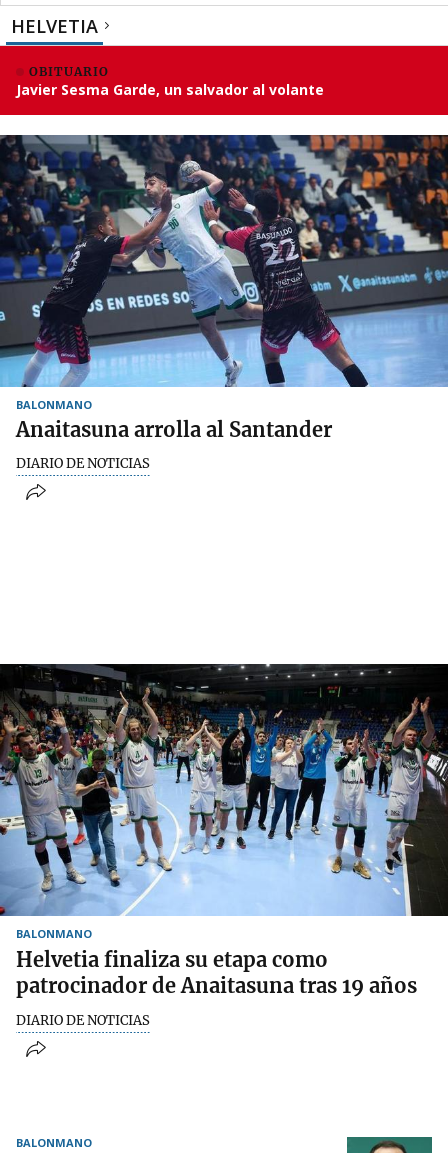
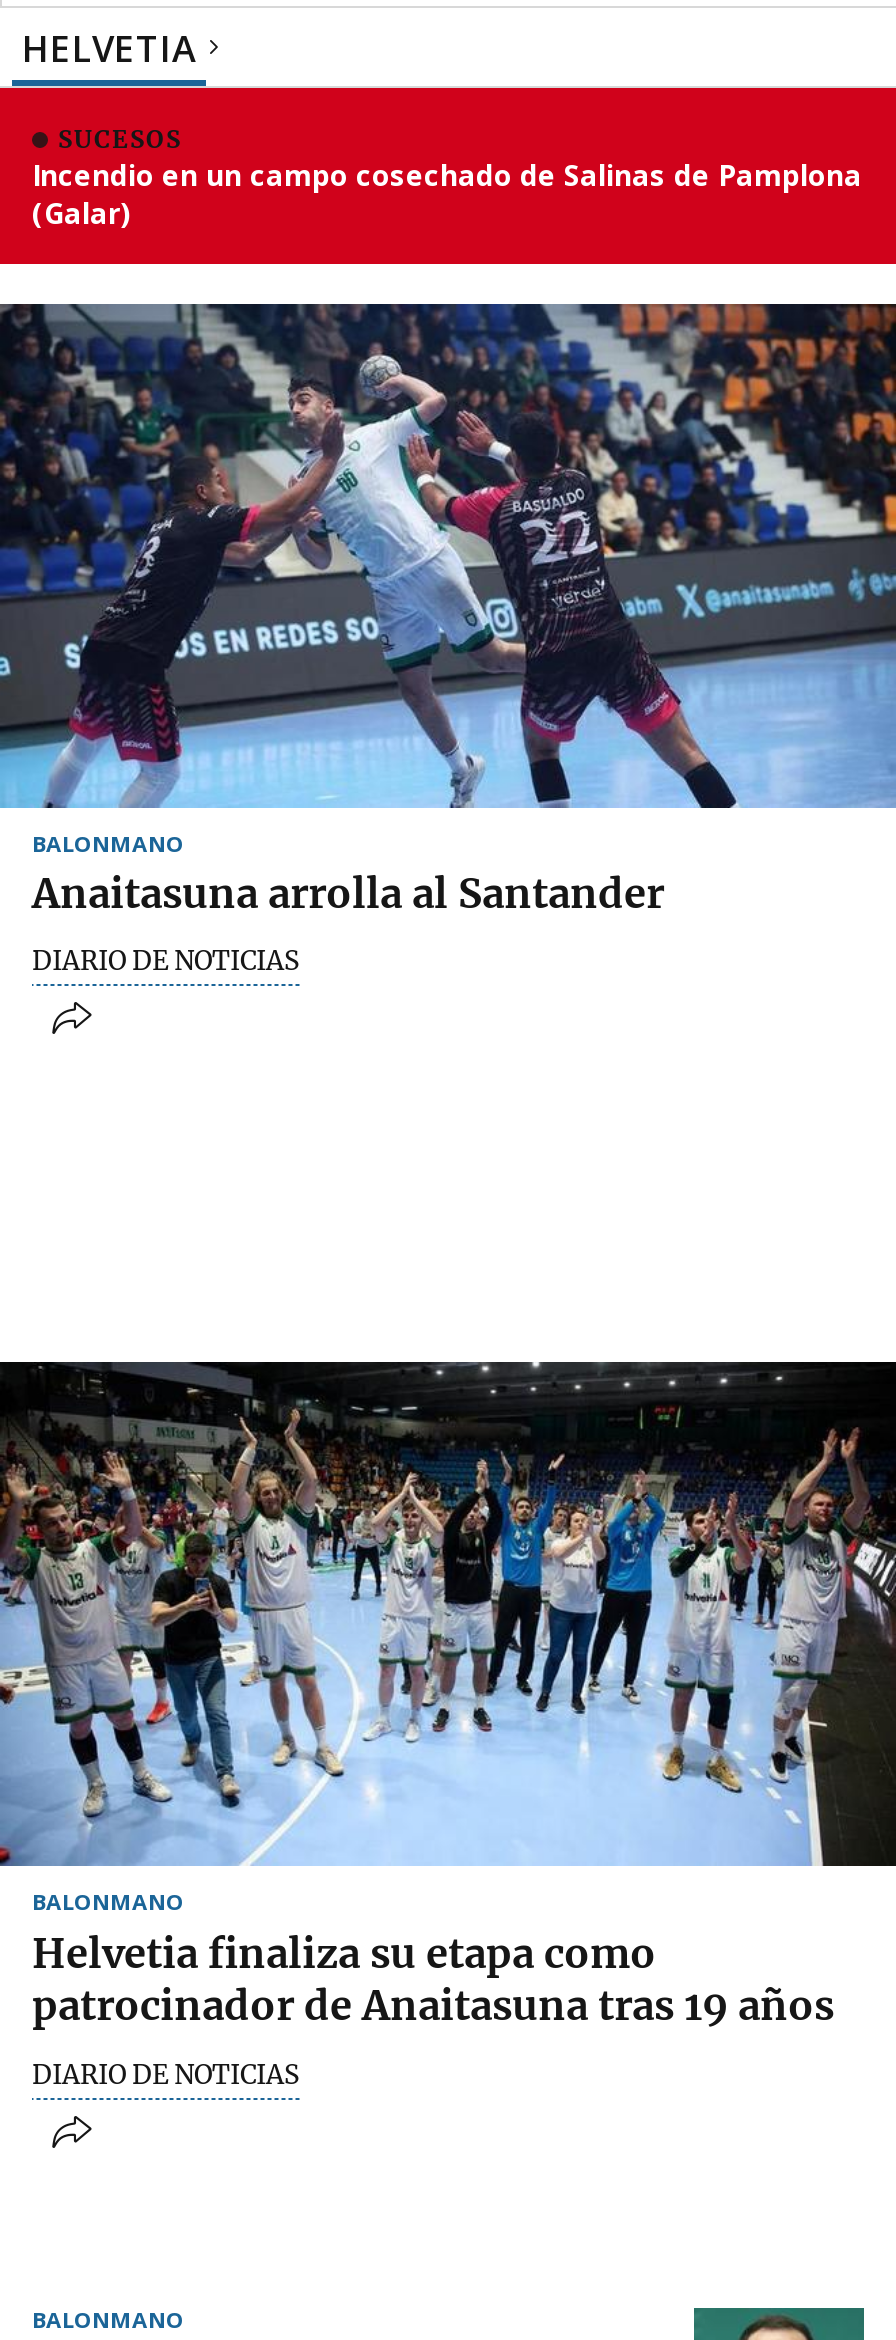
- OBITUARIO
- Javier Sesma Garde, un salvador al volante
+ SUCESOS
+ Incendio en un campo cosechado de Salinas de Pamplona
+ (Galar)
